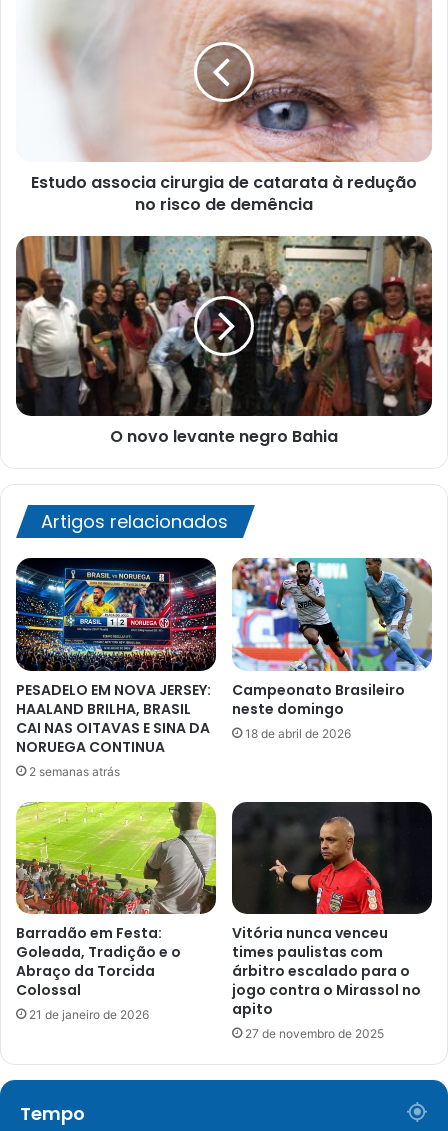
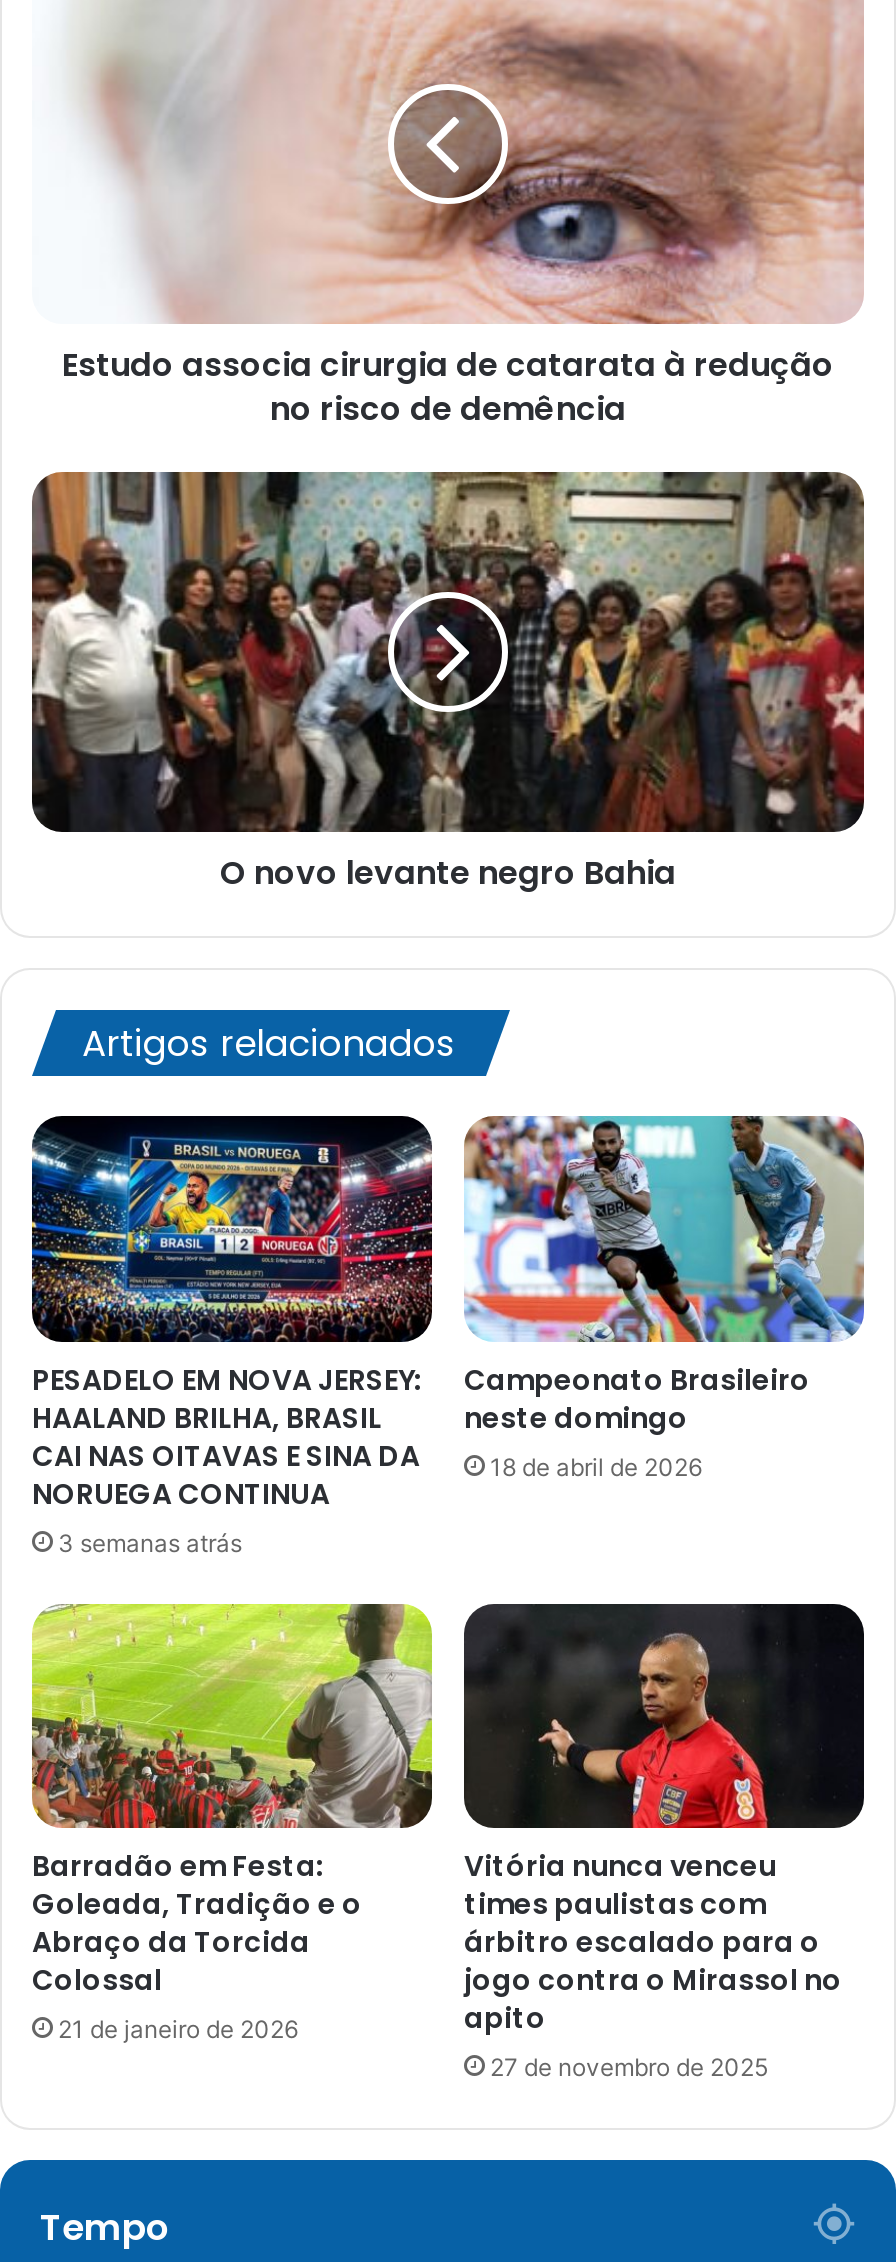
- 2 semanas atrás
+ 3 semanas atrás
